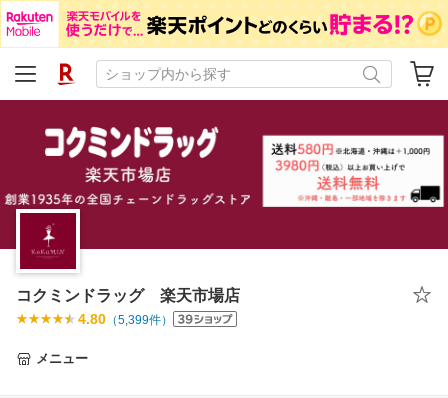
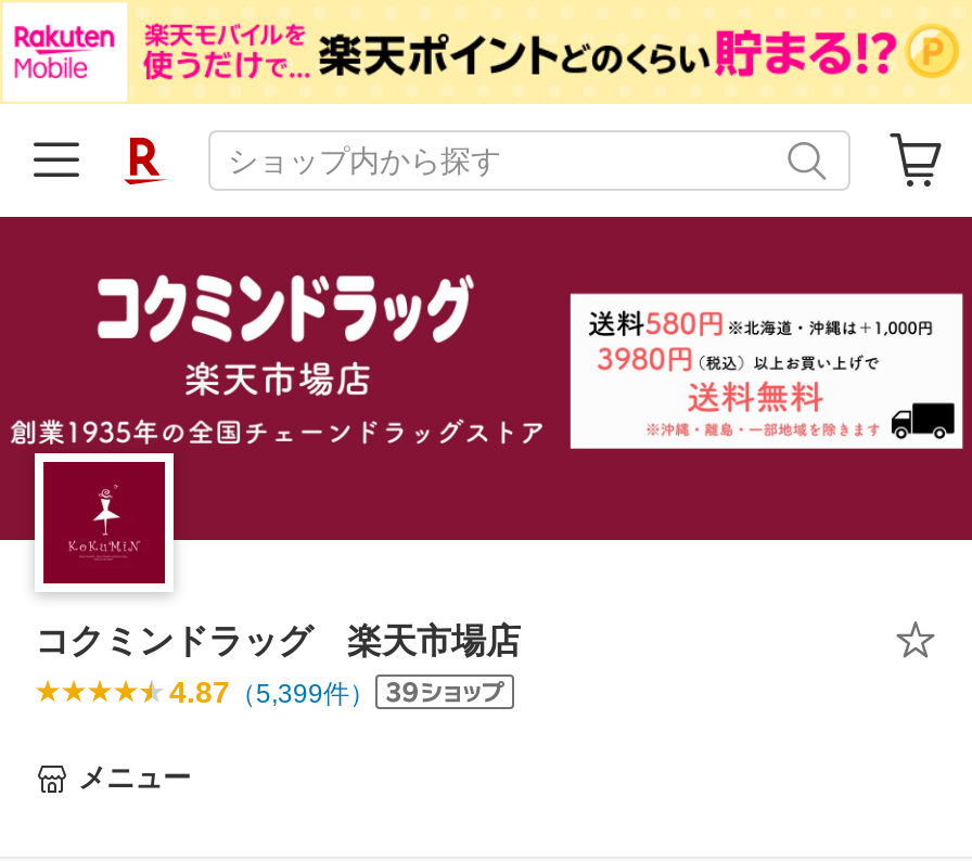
- 4.80（5,399件）
+ 4.87（5,399件）
